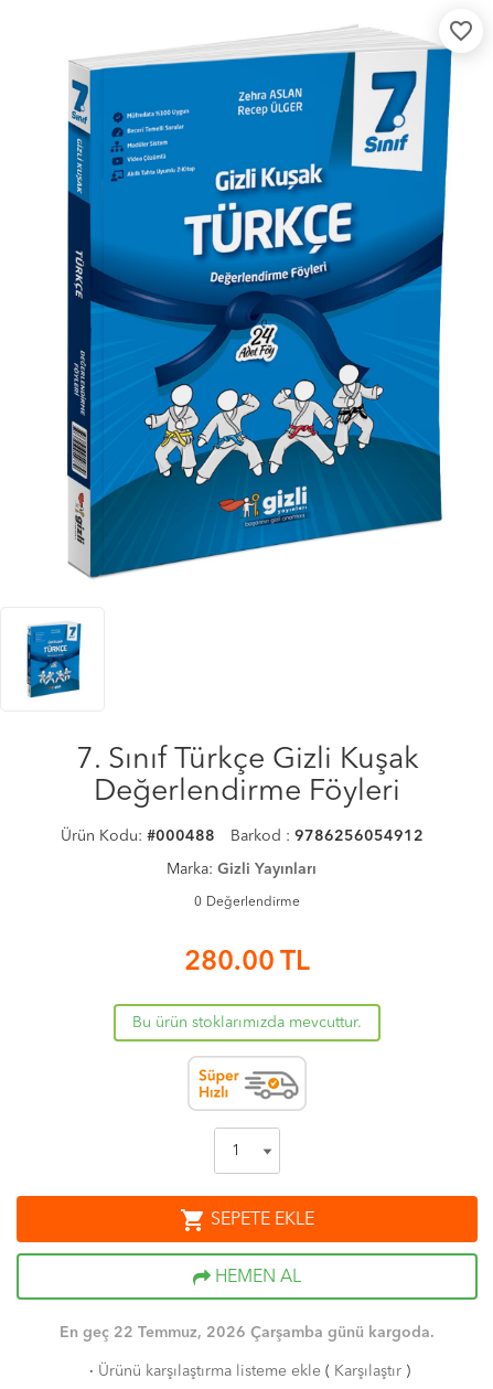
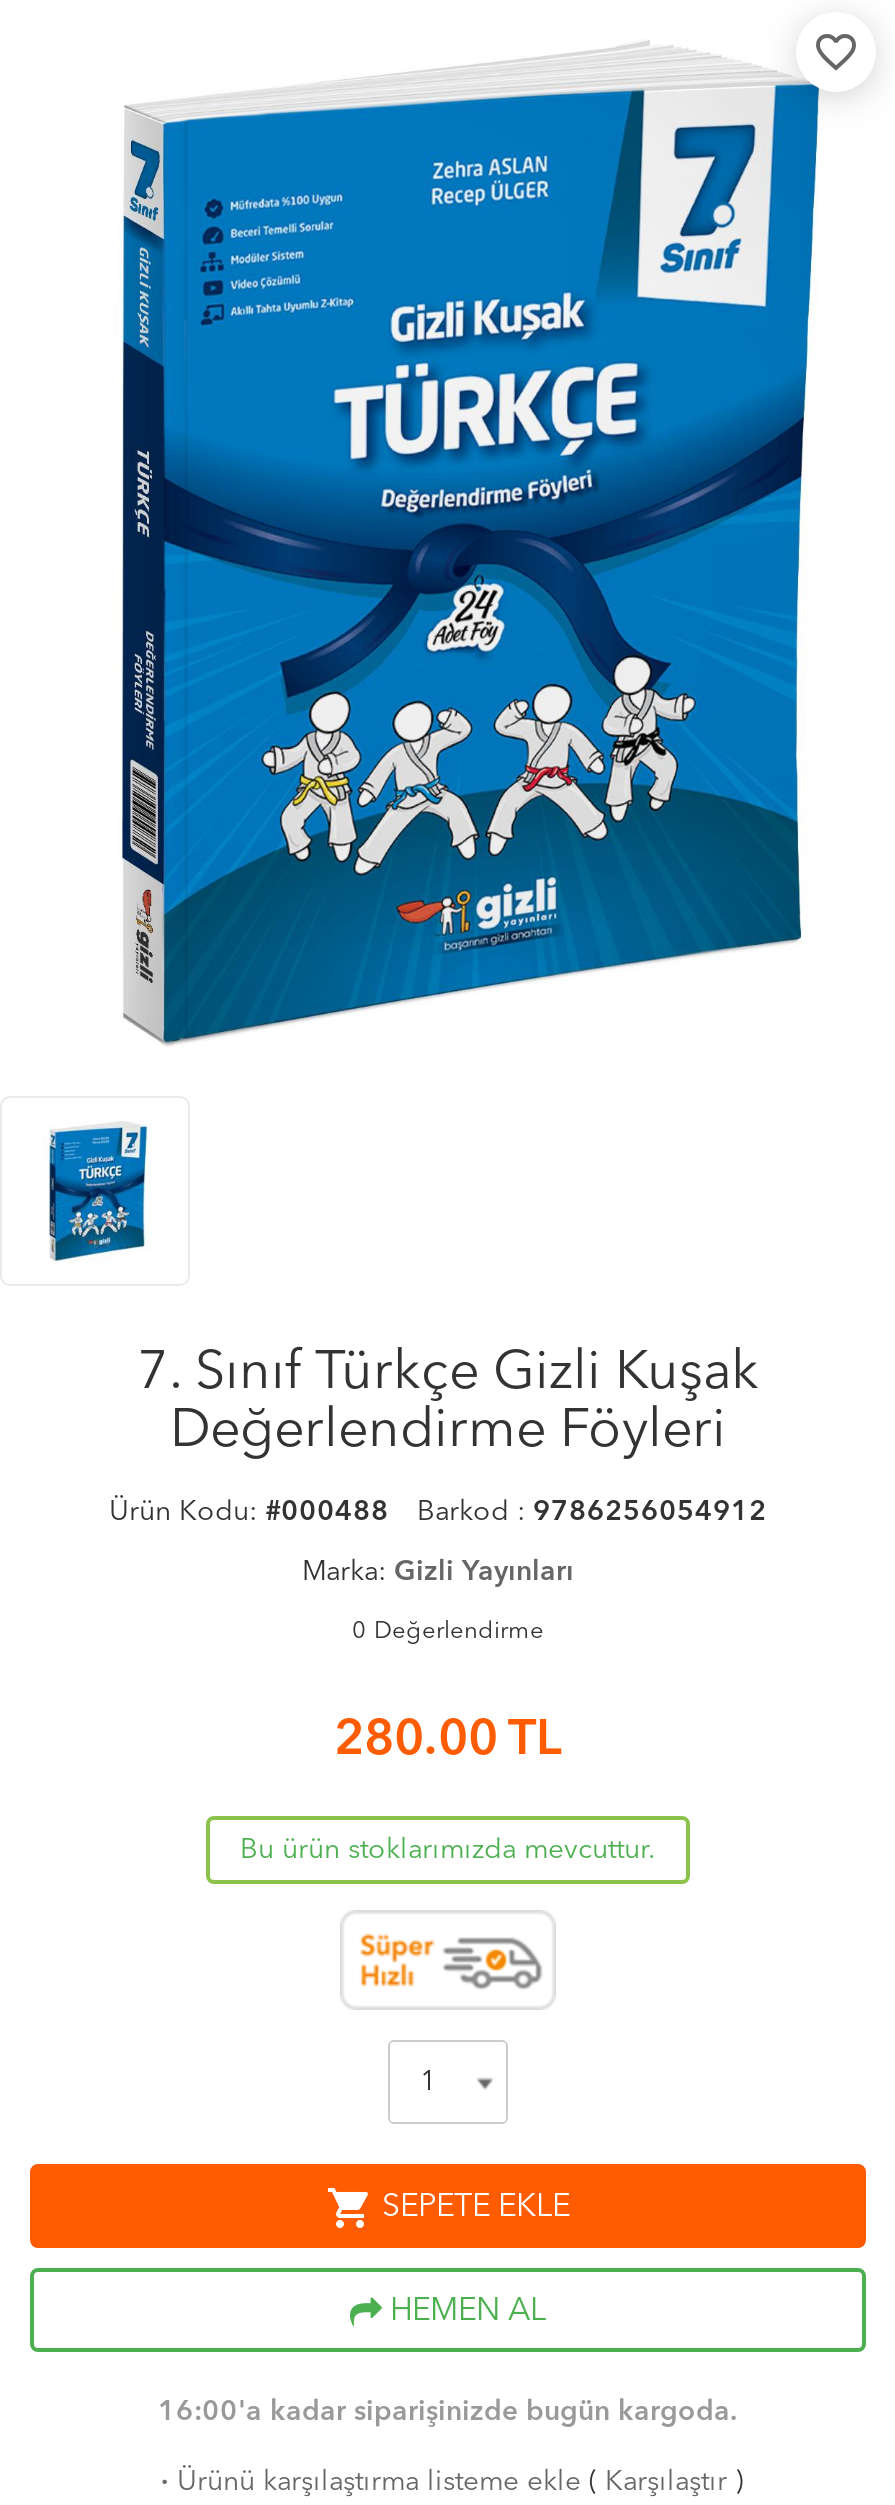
- En geç 22 Temmuz, 2026 Çarşamba günü kargoda.
+ 16:00'a kadar siparişinizde bugün kargoda.
